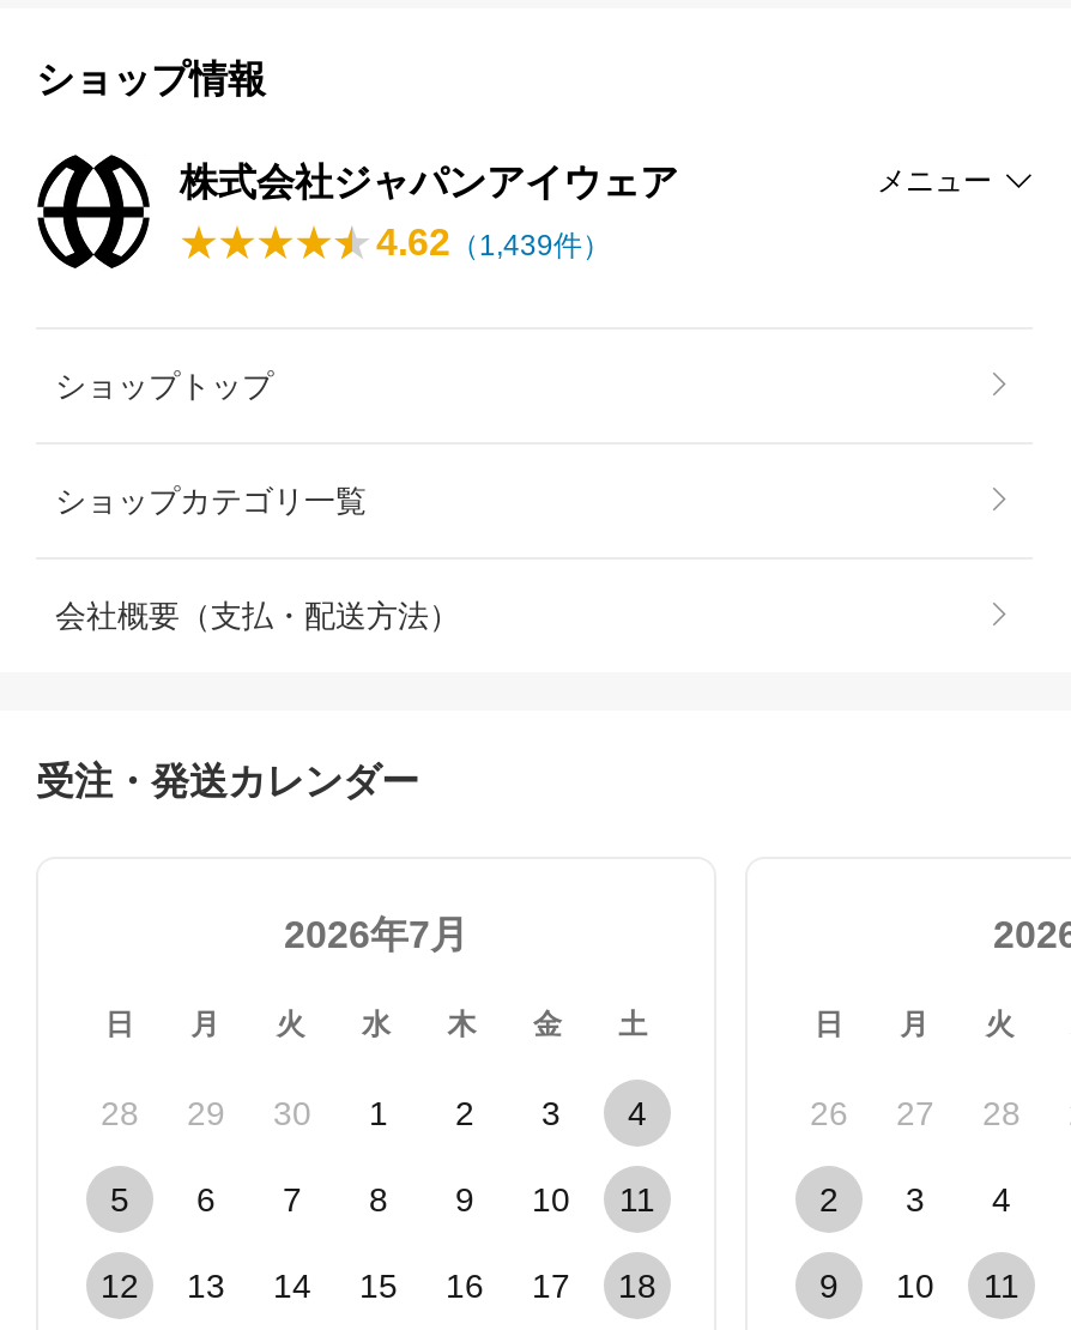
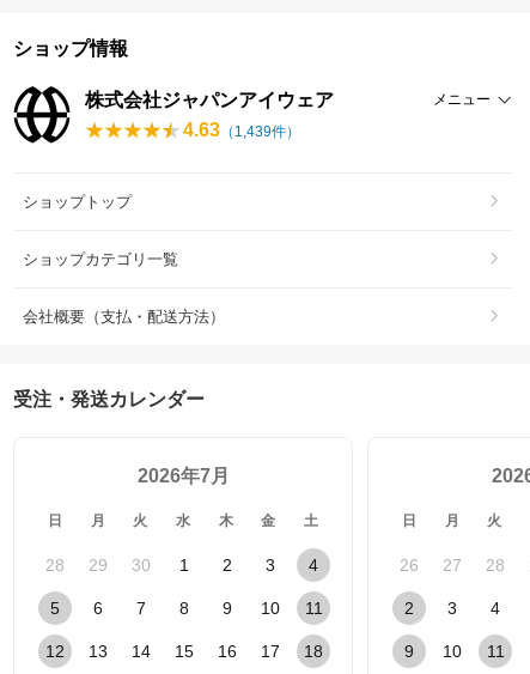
- 4.62（1,439件）
+ 4.63（1,439件）
